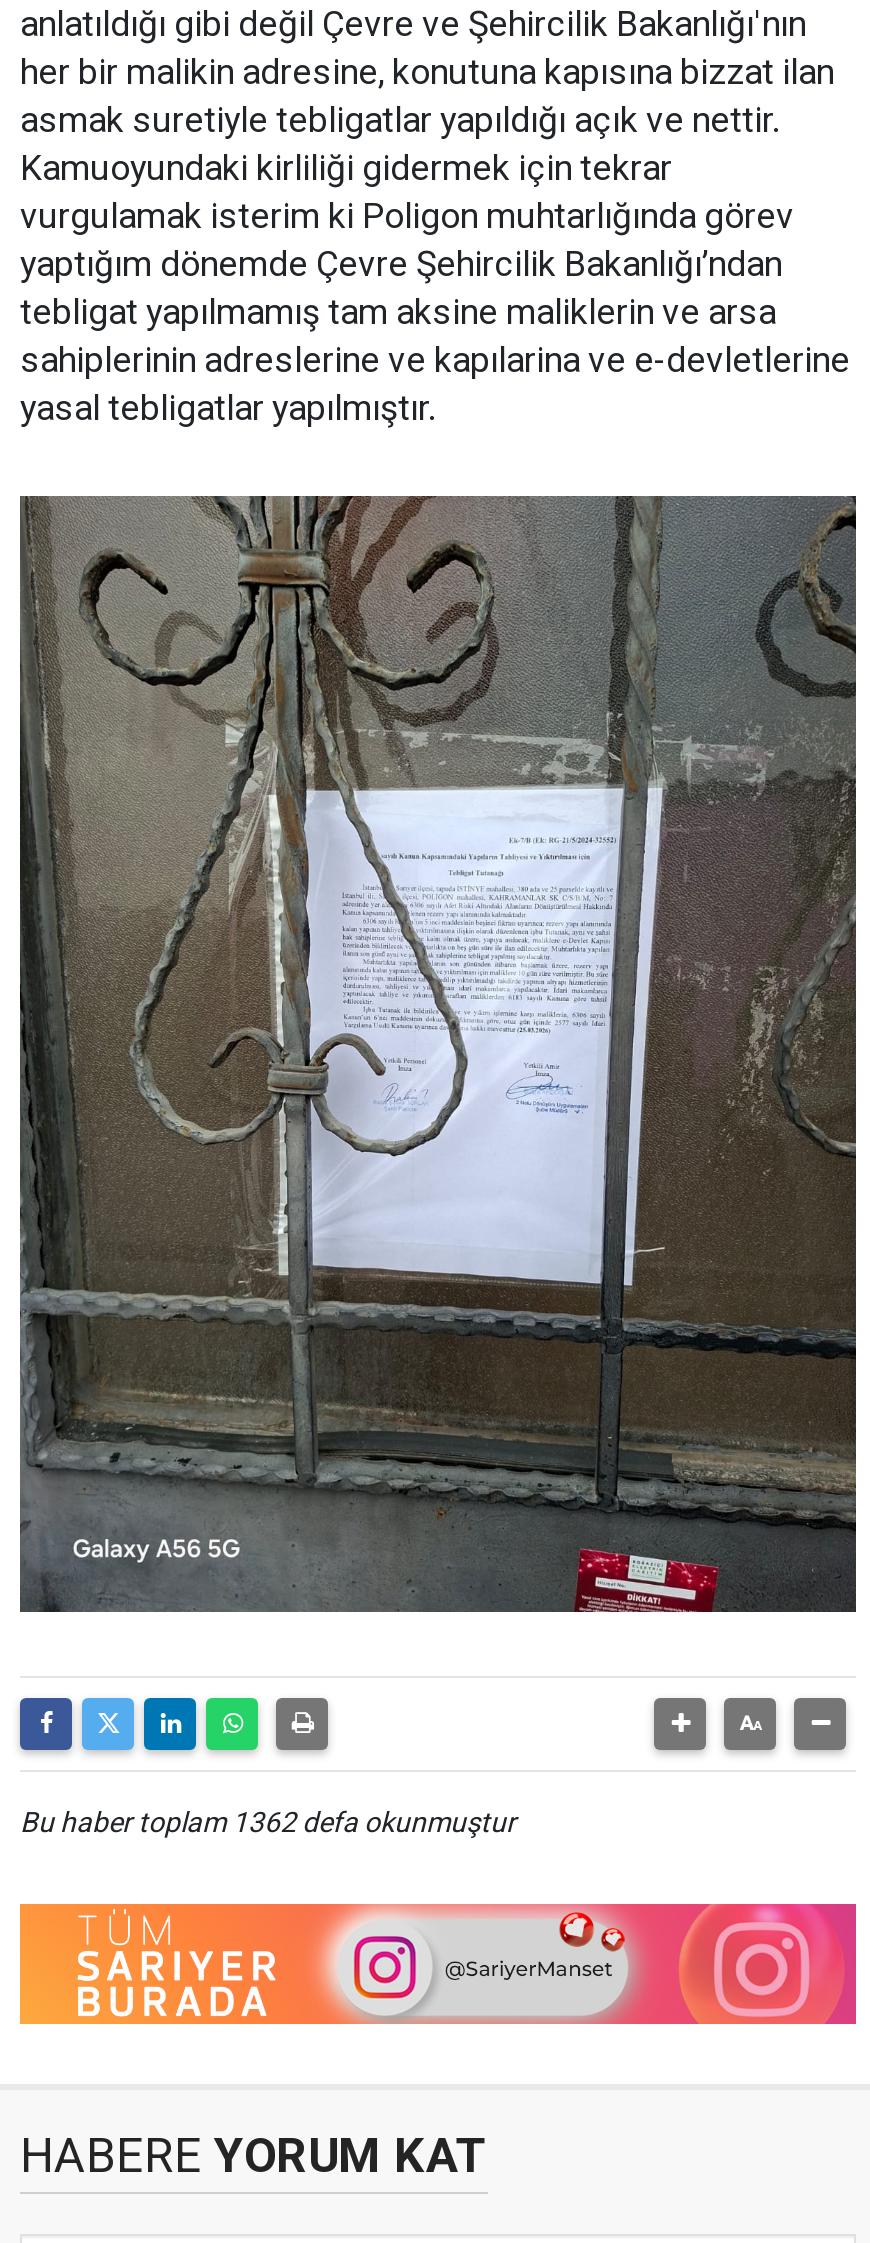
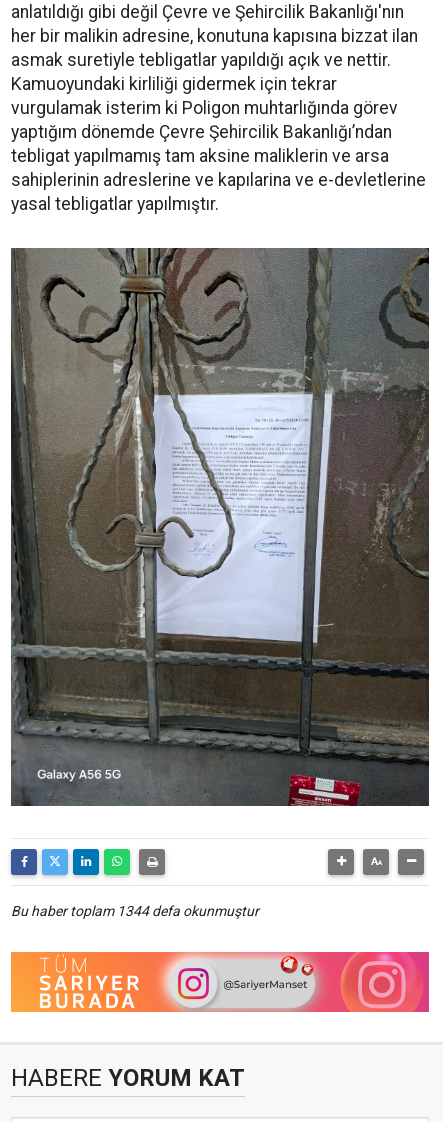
- Bu haber toplam 1362 defa okunmuştur
+ Bu haber toplam 1344 defa okunmuştur
